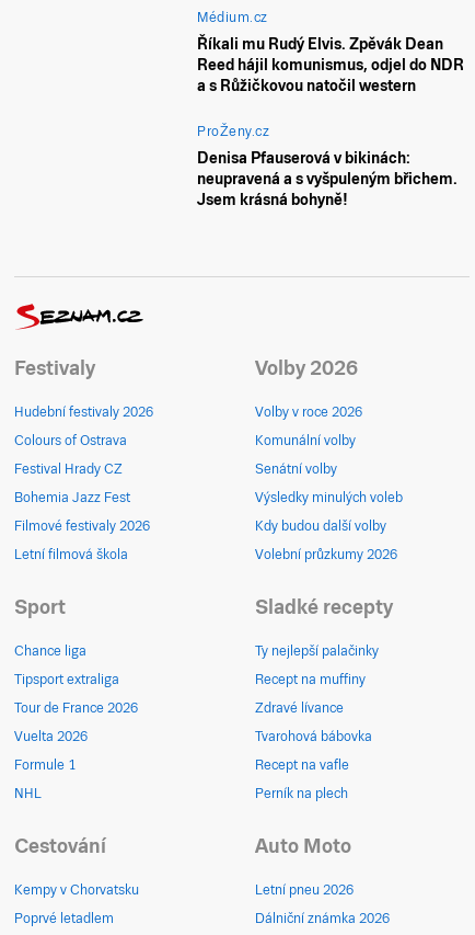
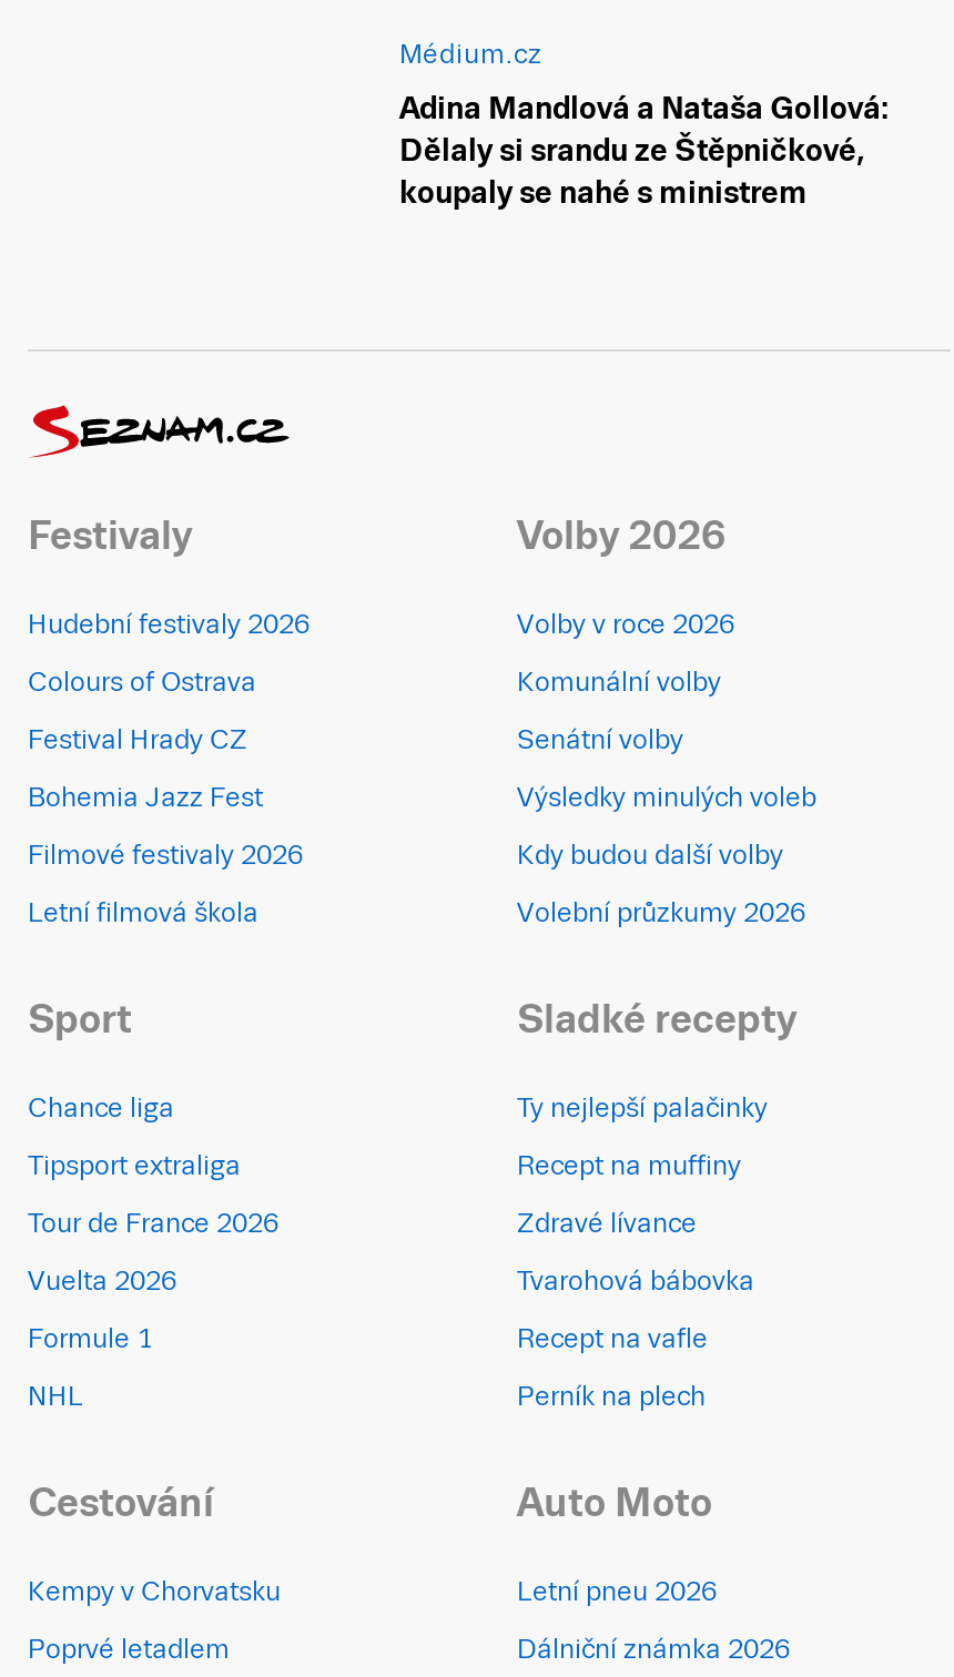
- Říkali mu Rudý Elvis. Zpěvák Dean
- Reed hájil komunismus, odjel do NDR
- a s Růžičkovou natočil western
- ProŽeny.cz
- Denisa Pfauserová v bikinách:
- neupravená a s vyšpuleným břichem.
- Jsem krásná bohyně!
+ Adina Mandlová a Nataša Gollová:
+ Dělaly si srandu ze Štěpničkové,
+ koupaly se nahé s ministrem
